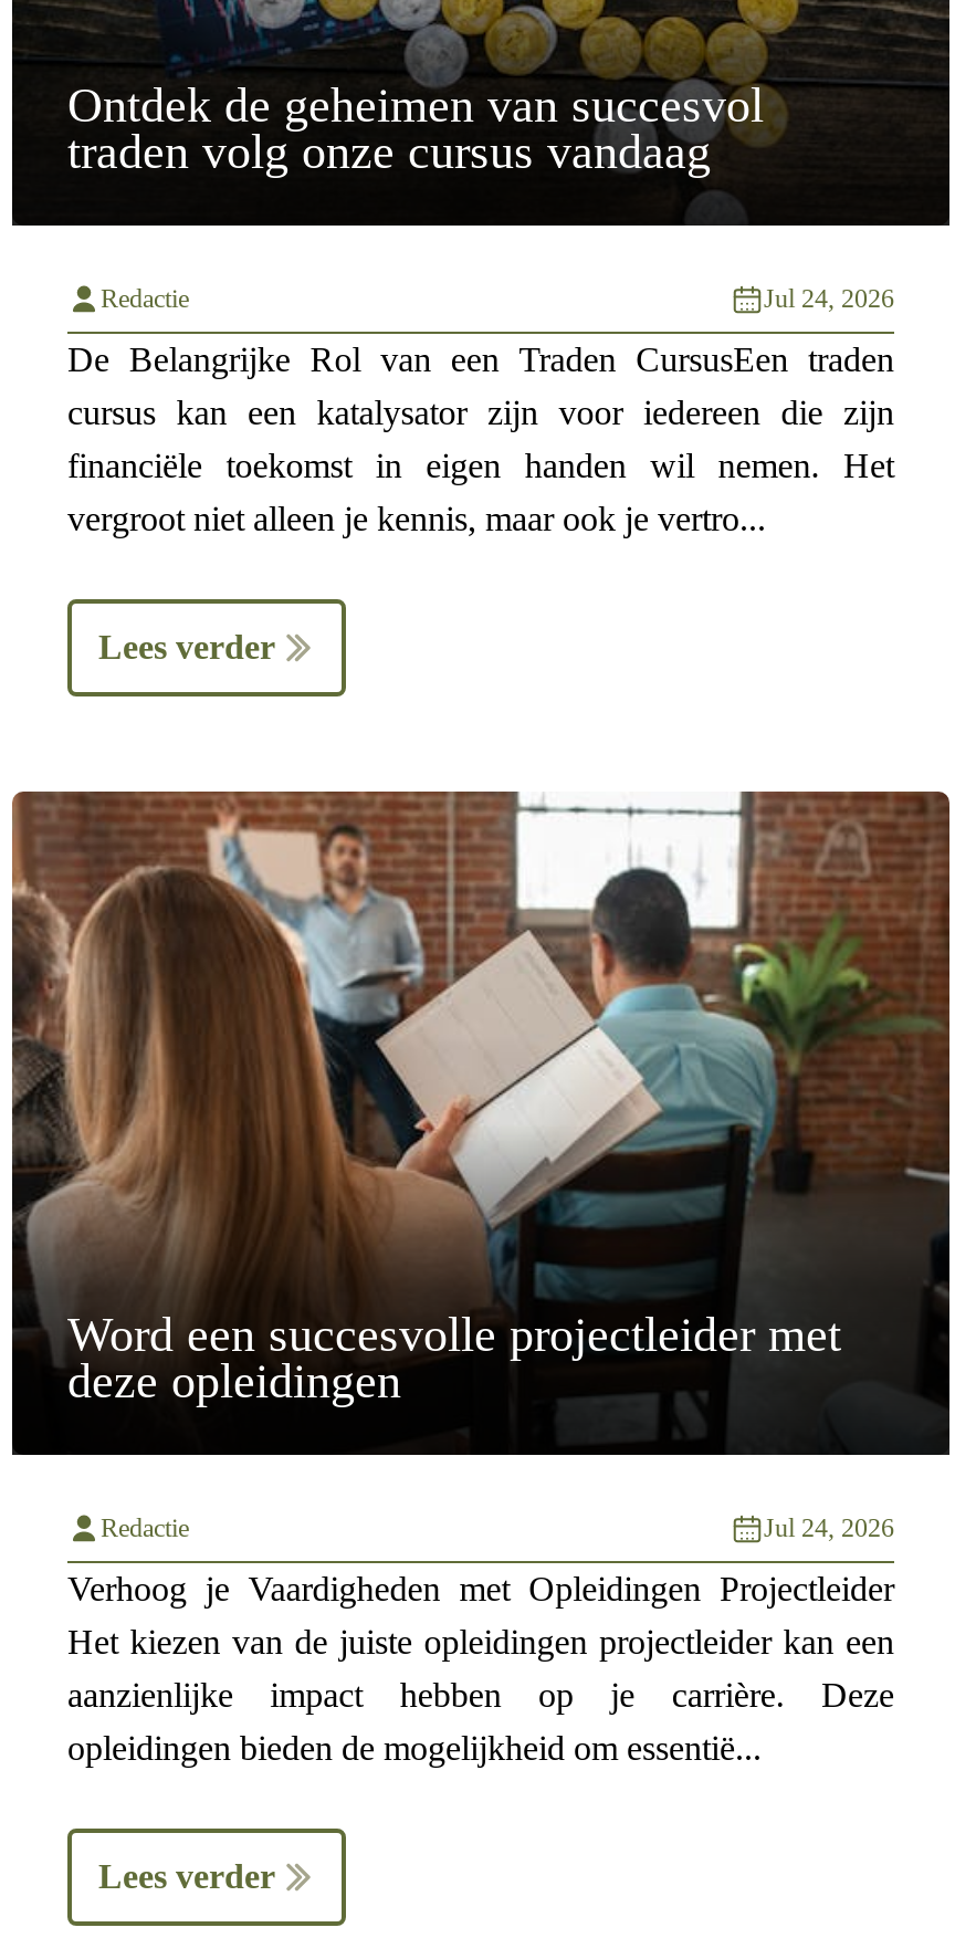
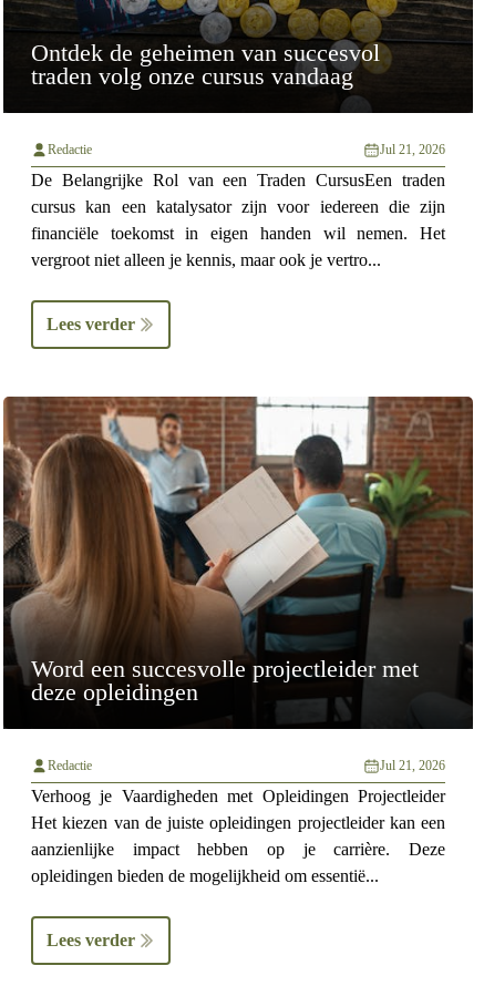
- Jul 24, 2026
+ Jul 21, 2026

- Jul 24, 2026
+ Jul 21, 2026
